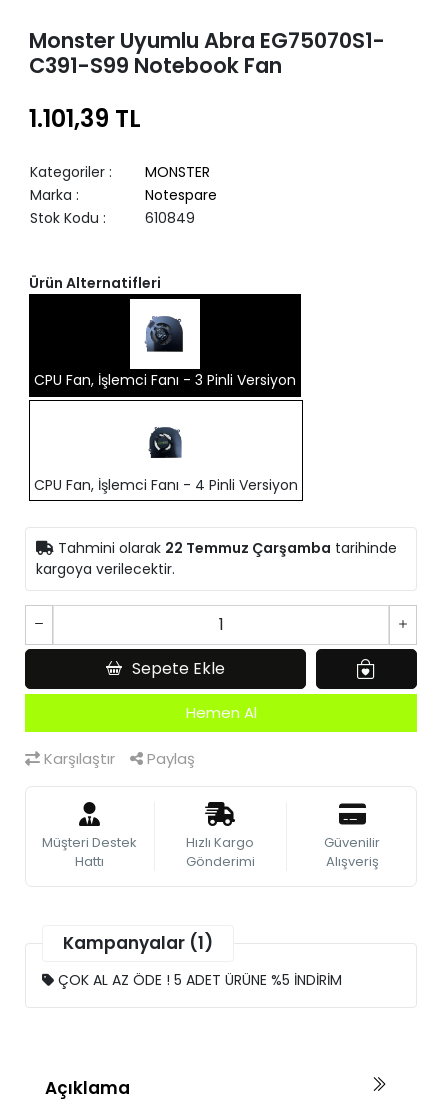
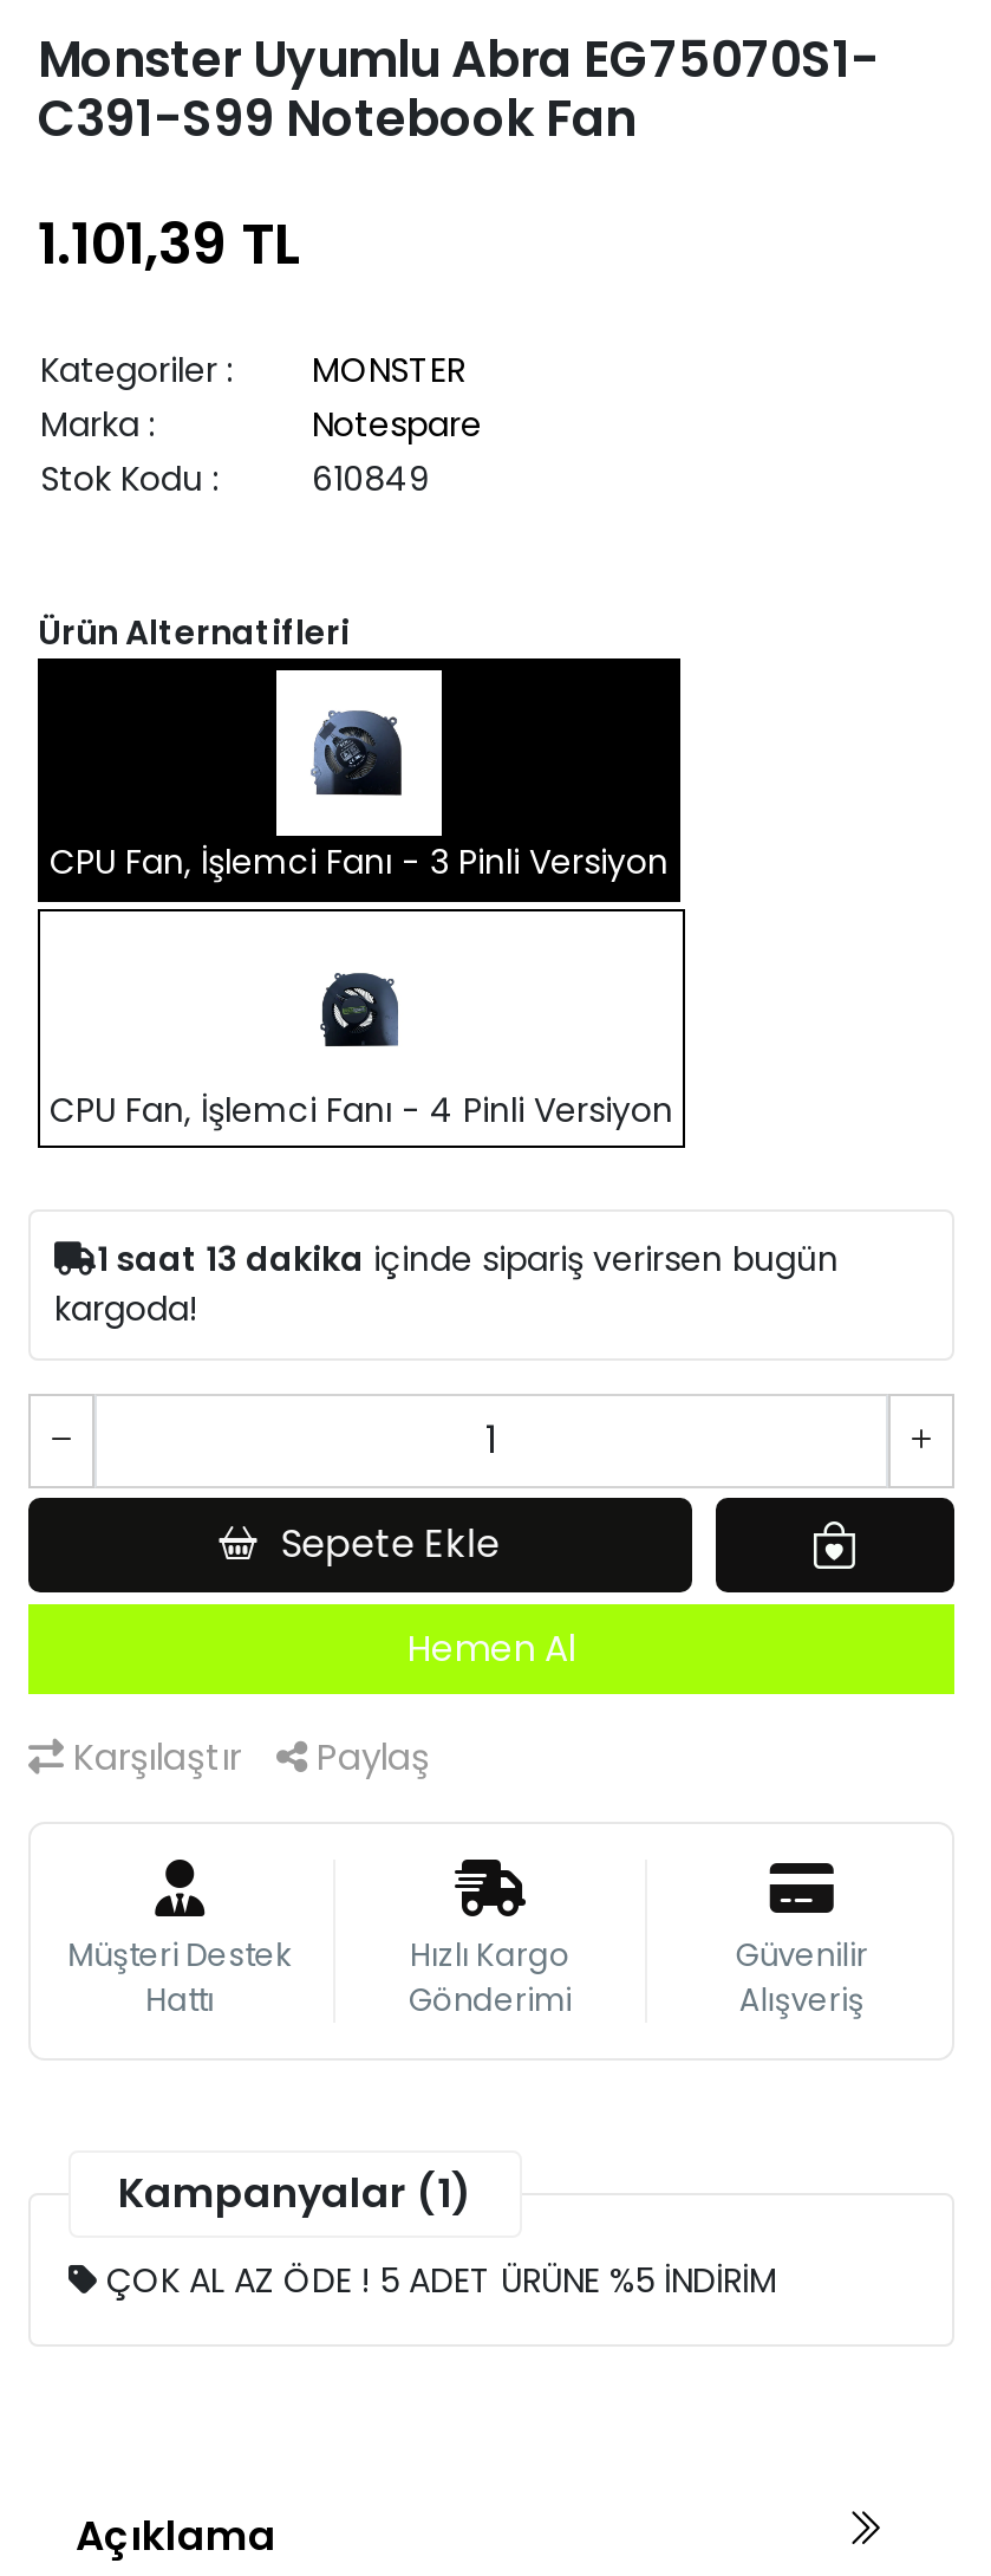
- Tahmini olarak 22 Temmuz Çarşamba tarihinde
- kargoya verilecektir.
+ 1 saat 13 dakika içinde sipariş verirsen bugün
+ kargoda!
